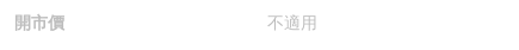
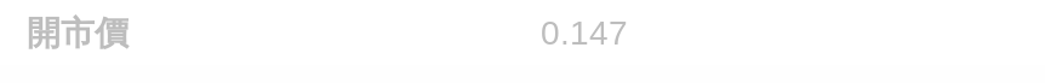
- 不適用
+ 0.147
